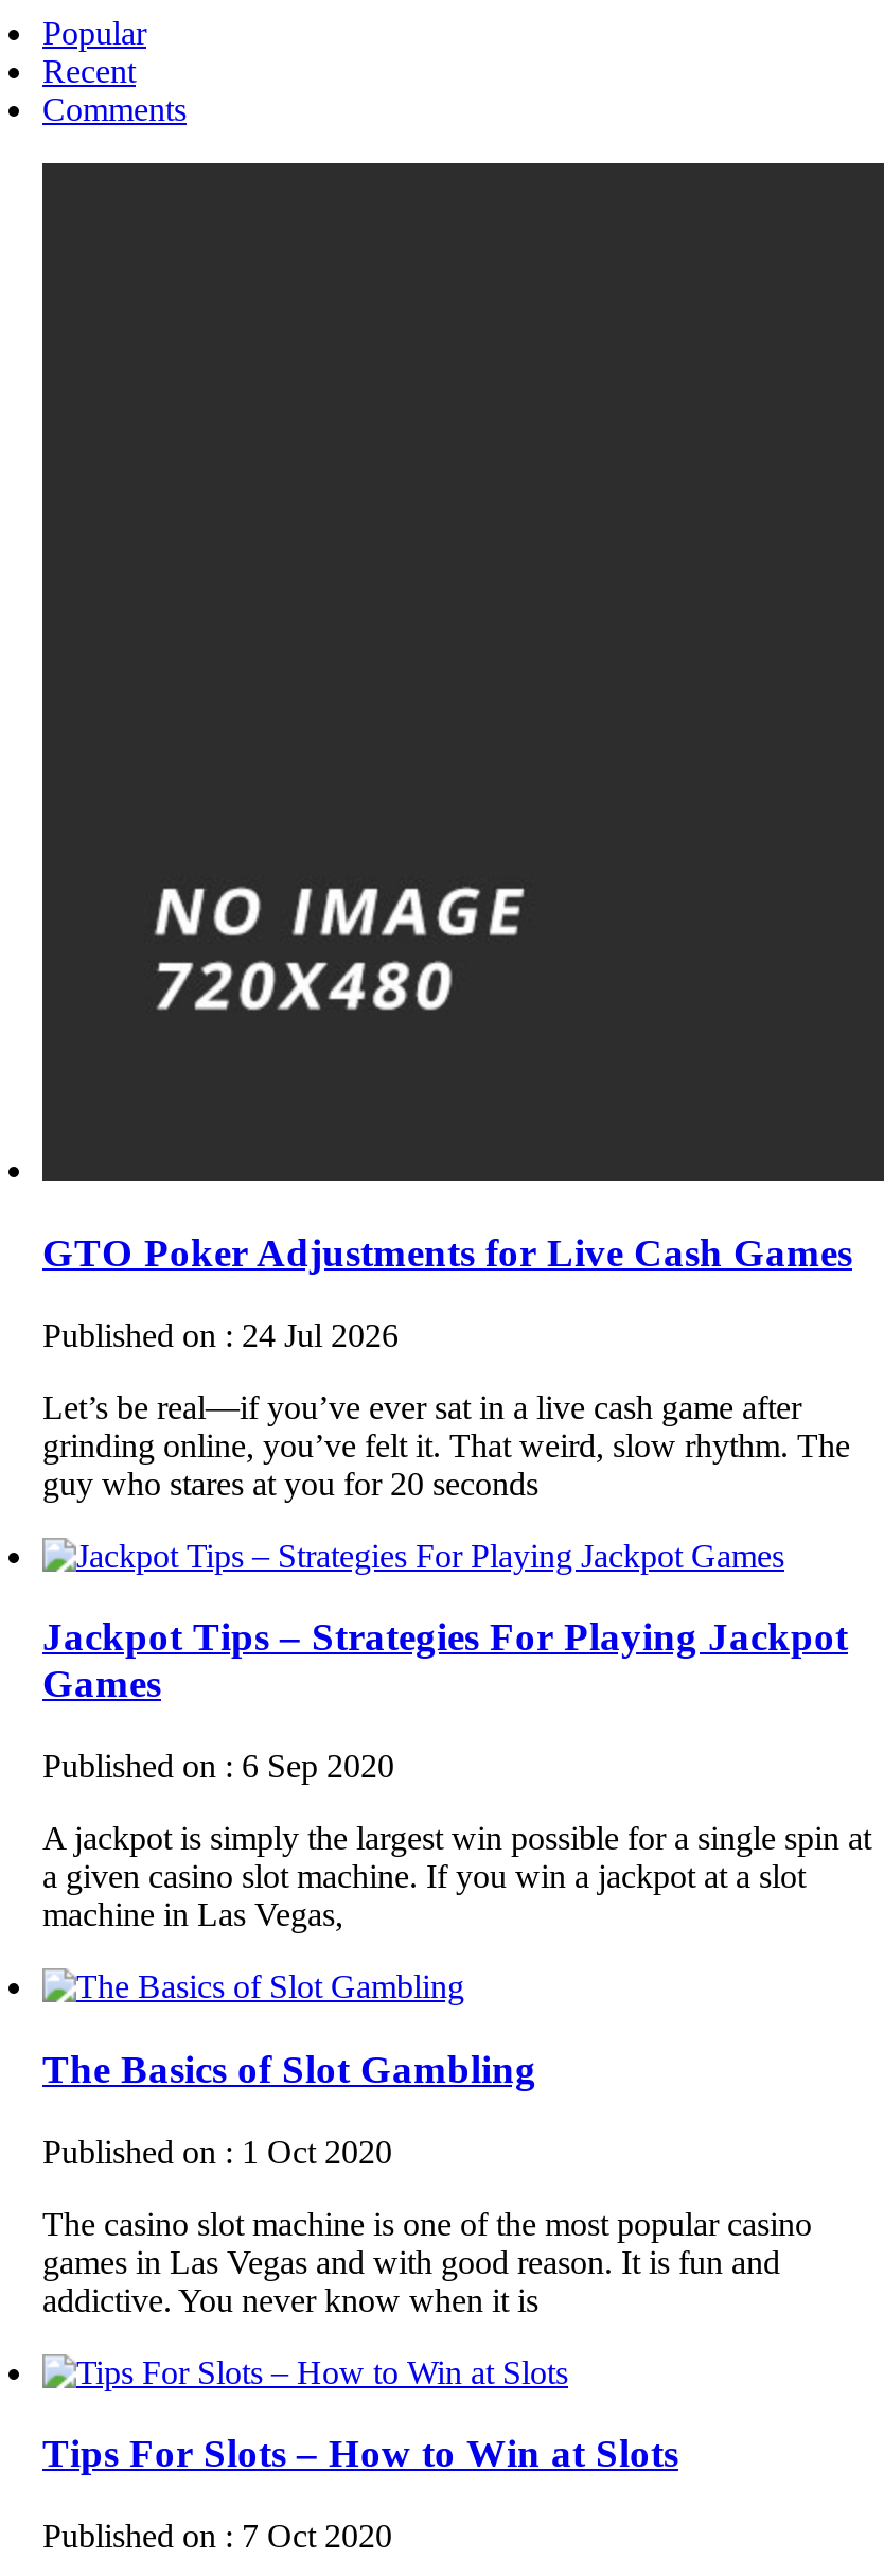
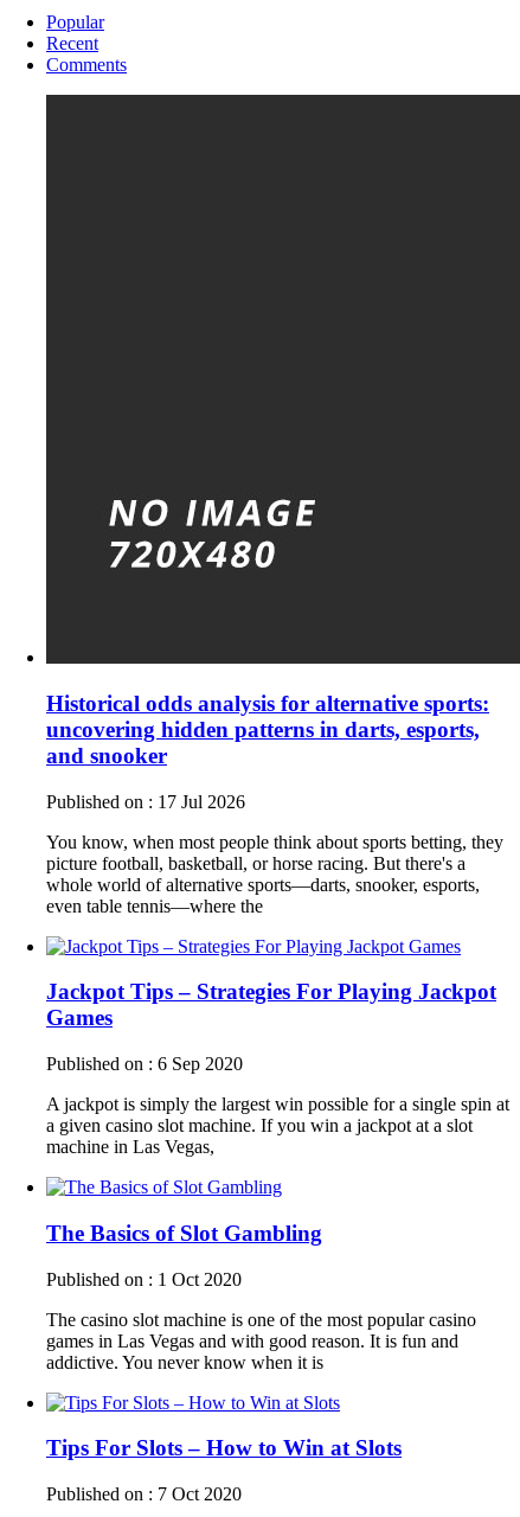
- GTO Poker Adjustments for Live Cash Games
+ Historical odds analysis for alternative sports:
+ uncovering hidden patterns in darts, esports,
+ and snooker

- Published on : 24 Jul 2026
+ Published on : 17 Jul 2026

- Let’s be real—if you’ve ever sat in a live cash game after
- grinding online, you’ve felt it. That weird, slow rhythm. The
- guy who stares at you for 20 seconds
+ You know, when most people think about sports betting, they
+ picture football, basketball, or horse racing. But there's a
+ whole world of alternative sports—darts, snooker, esports,
+ even table tennis—where the
